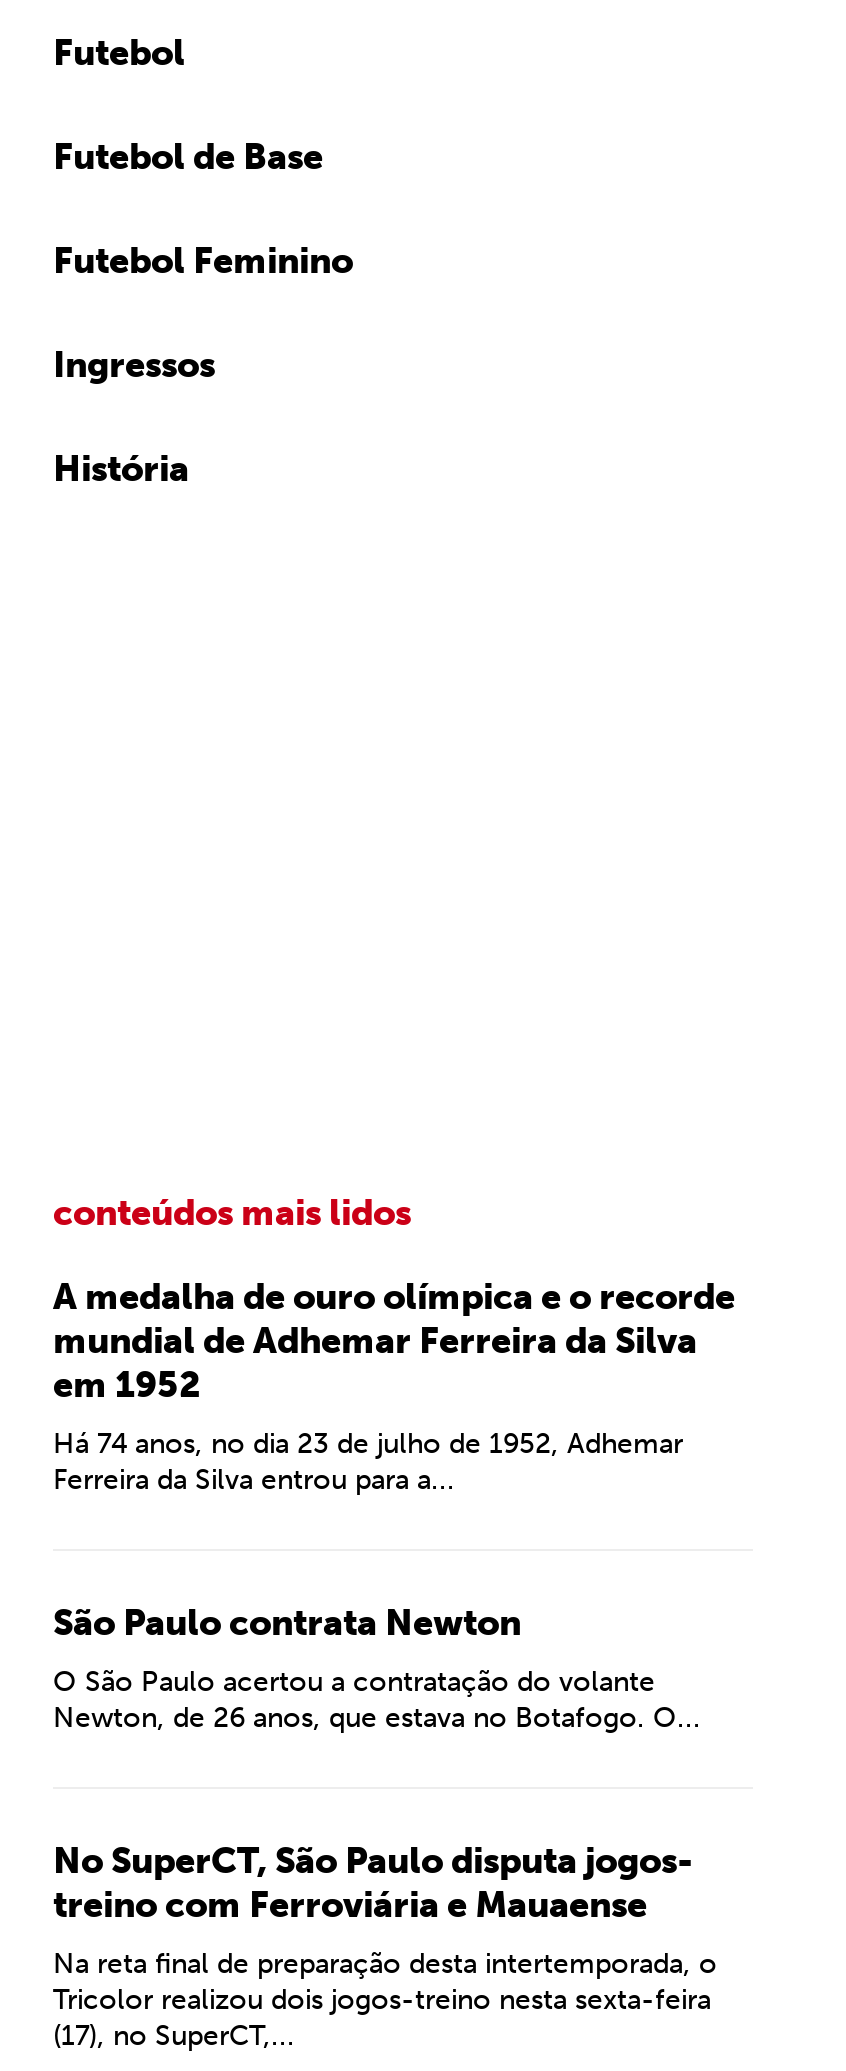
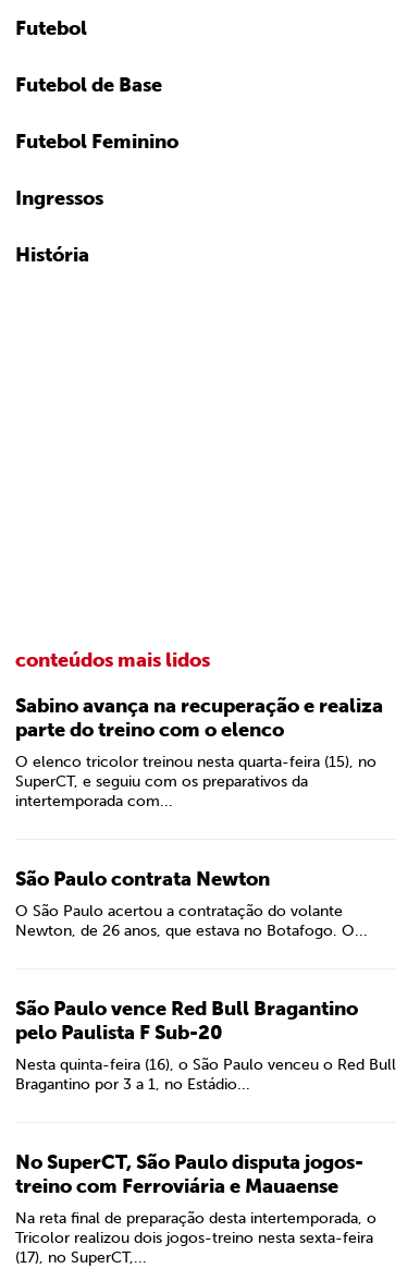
- A medalha de ouro olímpica e o recorde
- mundial de Adhemar Ferreira da Silva
- em 1952
+ Sabino avança na recuperação e realiza
+ parte do treino com o elenco

- Há 74 anos, no dia 23 de julho de 1952, Adhemar
- Ferreira da Silva entrou para a...
+ O elenco tricolor treinou nesta quarta-feira (15), no
+ SuperCT, e seguiu com os preparativos da
+ intertemporada com...

+ São Paulo vence Red Bull Bragantino
+ pelo Paulista F Sub-20
+ Nesta quinta-feira (16), o São Paulo venceu o Red Bull
+ Bragantino por 3 a 1, no Estádio...
